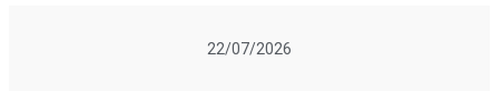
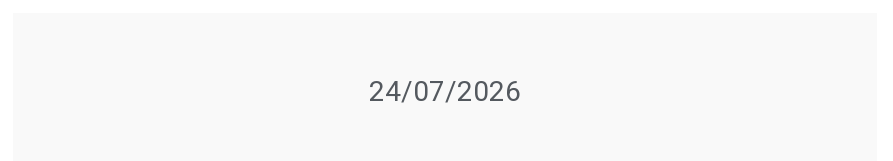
- 22/07/2026
+ 24/07/2026
